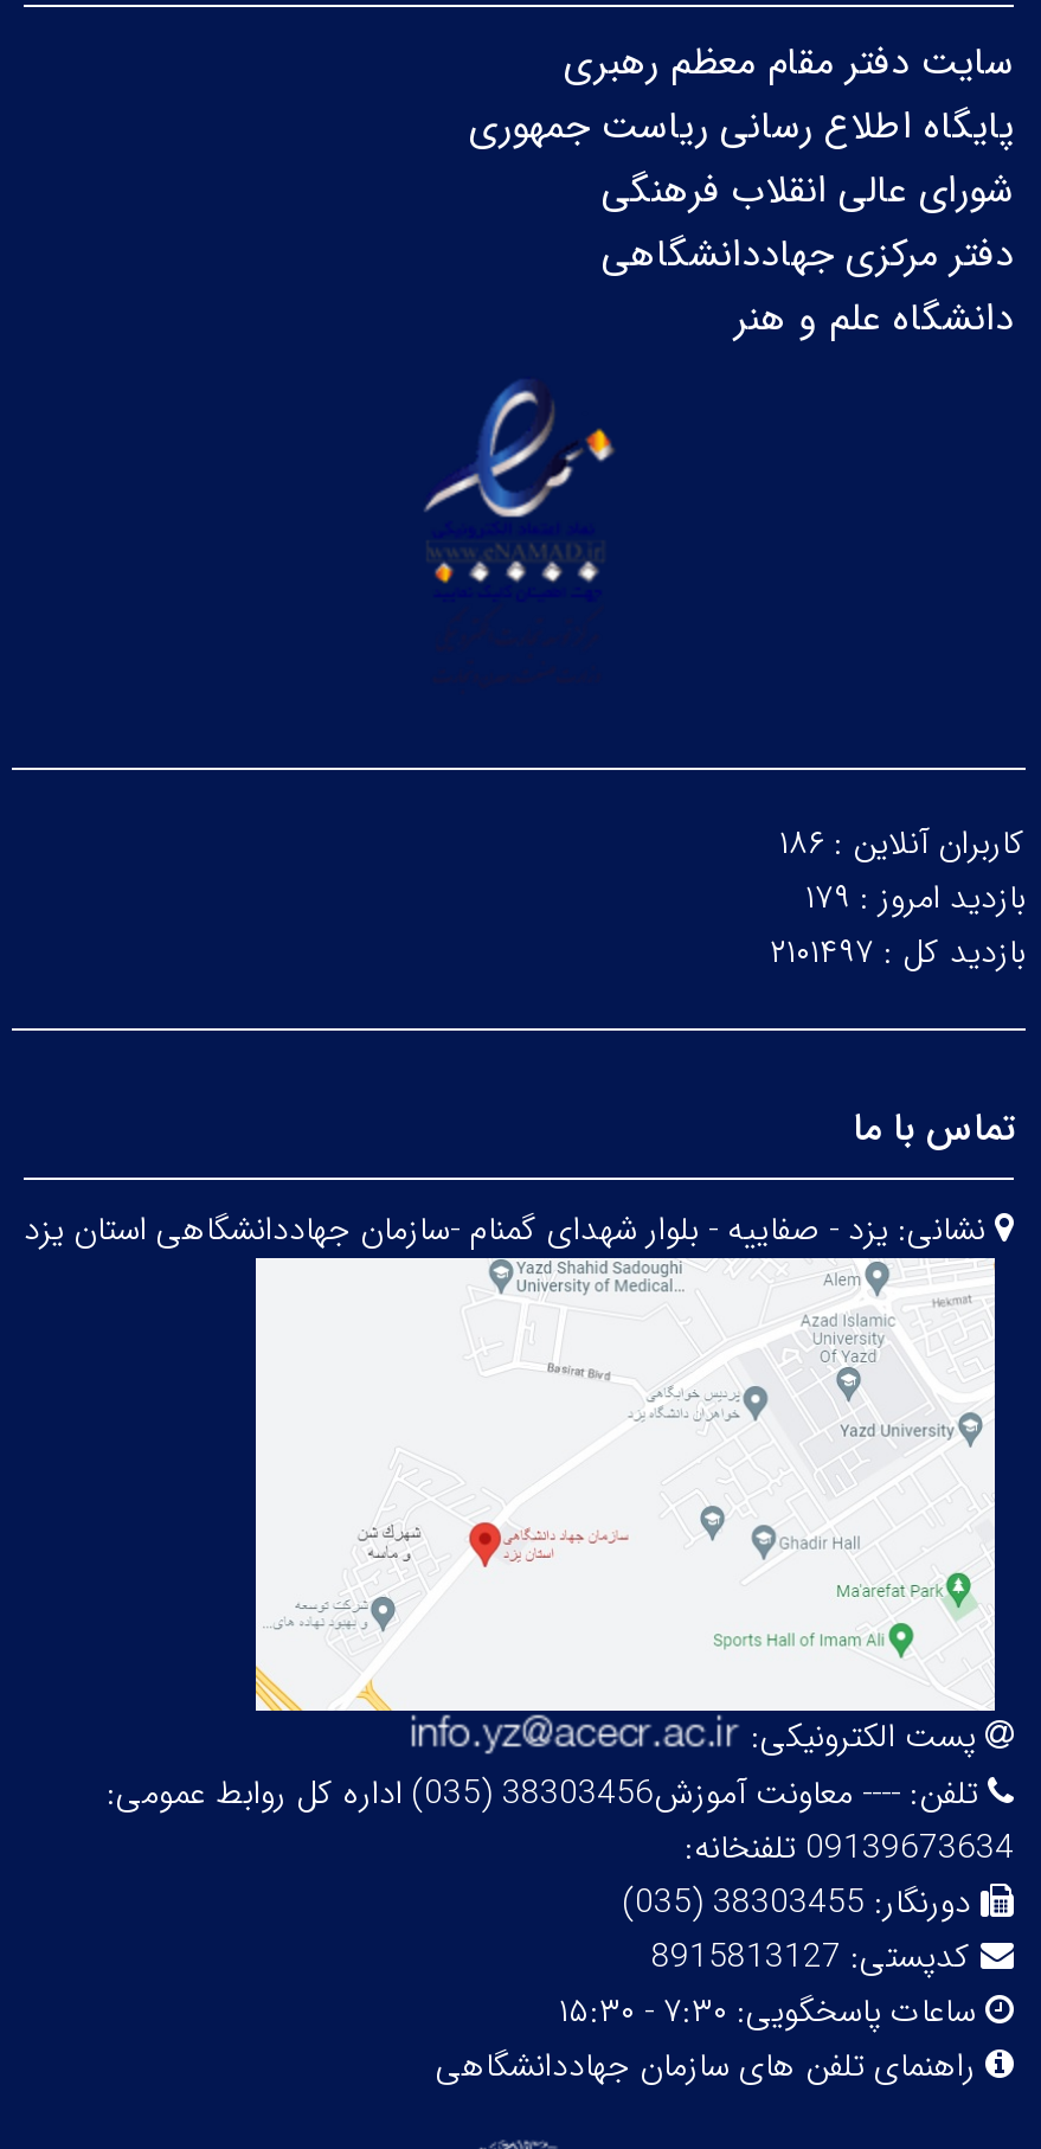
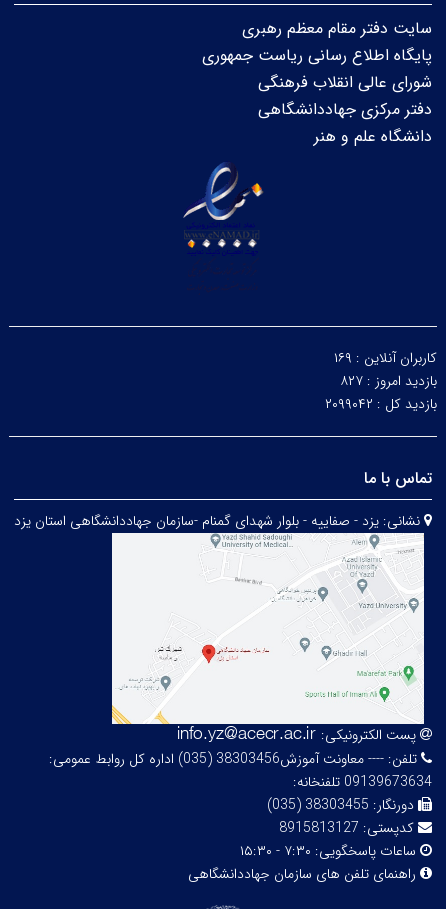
- کاربران آنلاین : ۱۸۶
+ کاربران آنلاین : ۱۶۹

- بازدید امروز : ۱۷۹
+ بازدید امروز : ۸۲۷

- بازدید کل : ۲۱۰۱۴۹۷
+ بازدید کل : ۲۰۹۹۰۴۲
